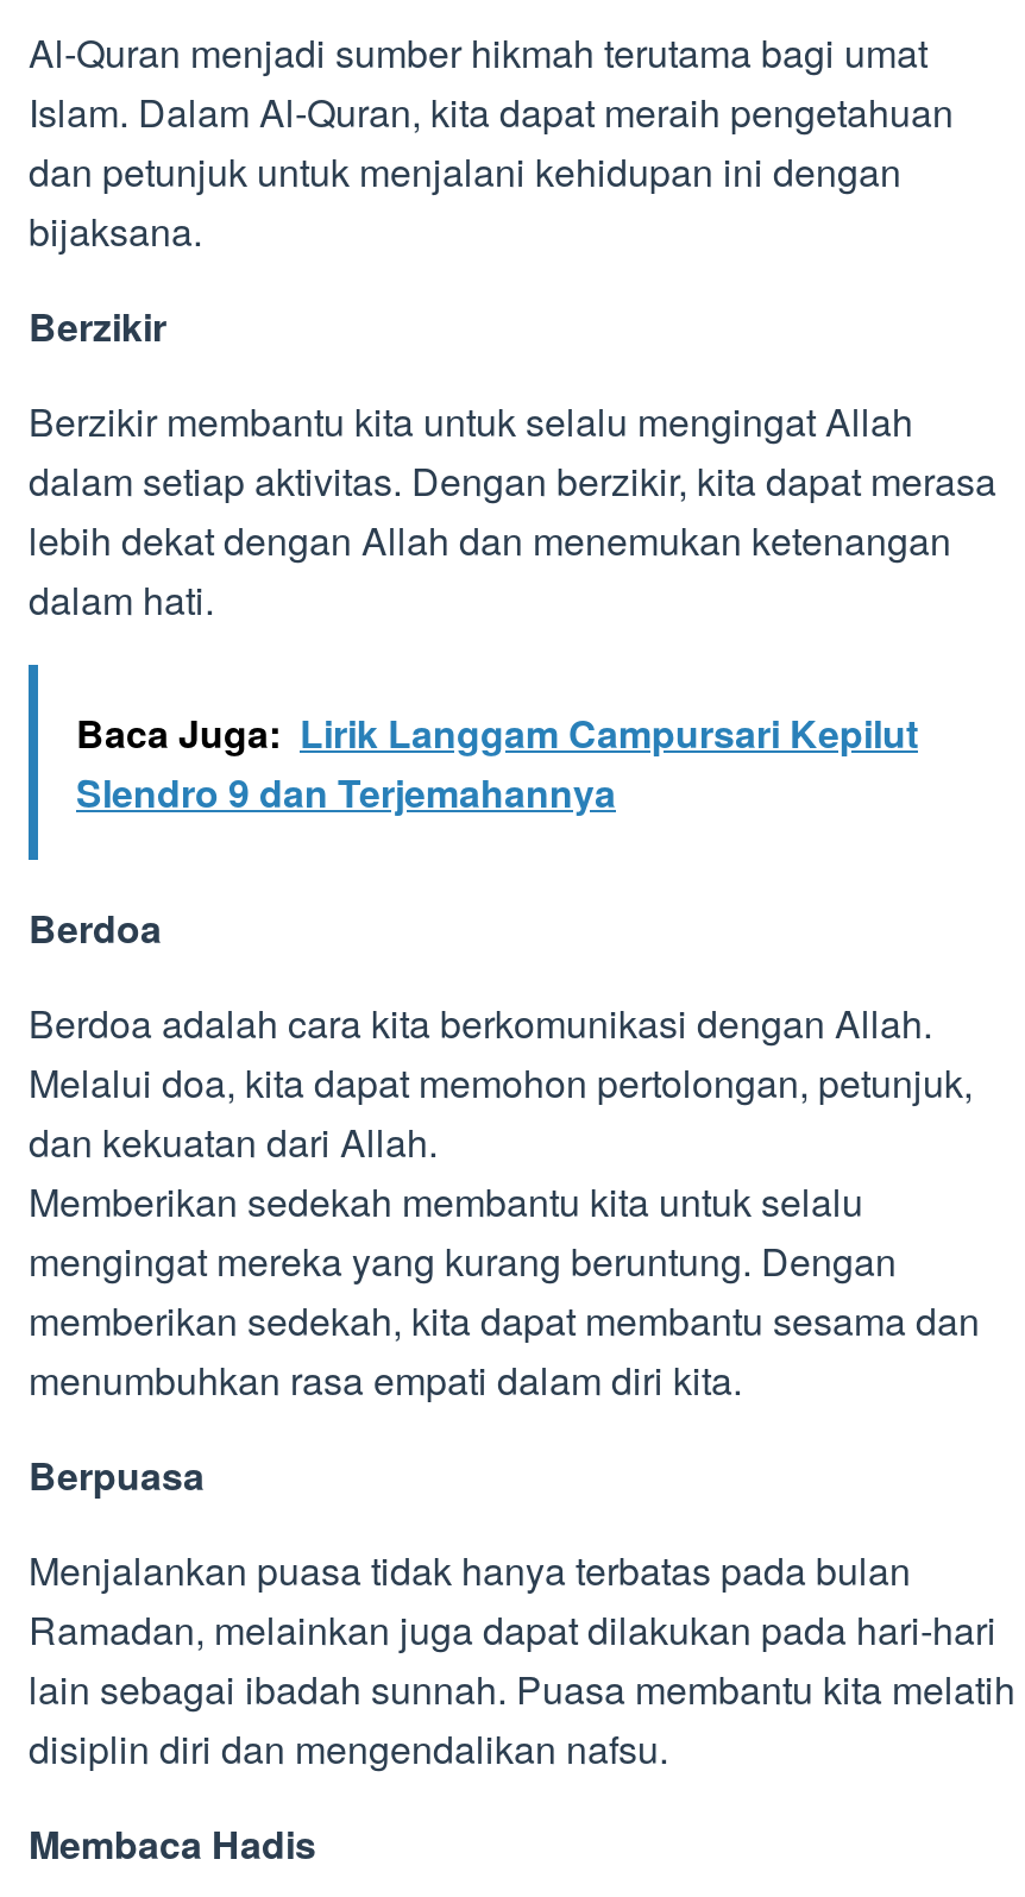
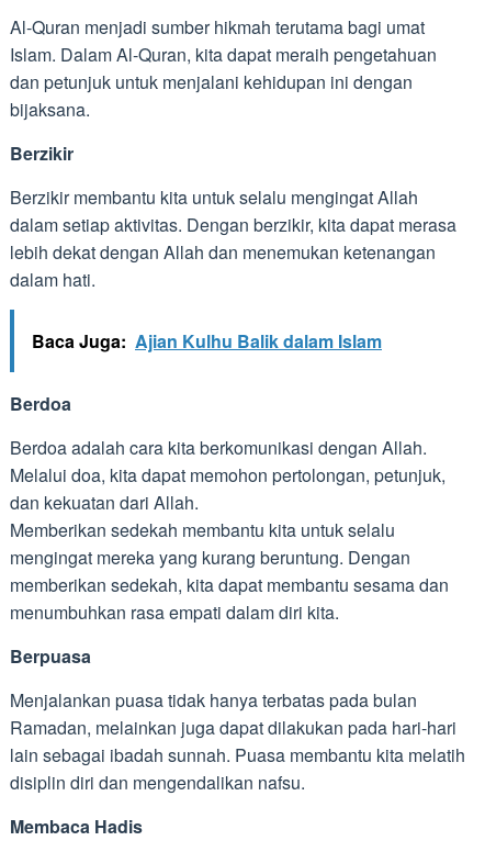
- Baca Juga: Lirik Langgam Campursari Kepilut
- Slendro 9 dan Terjemahannya
+ Baca Juga: Ajian Kulhu Balik dalam Islam
